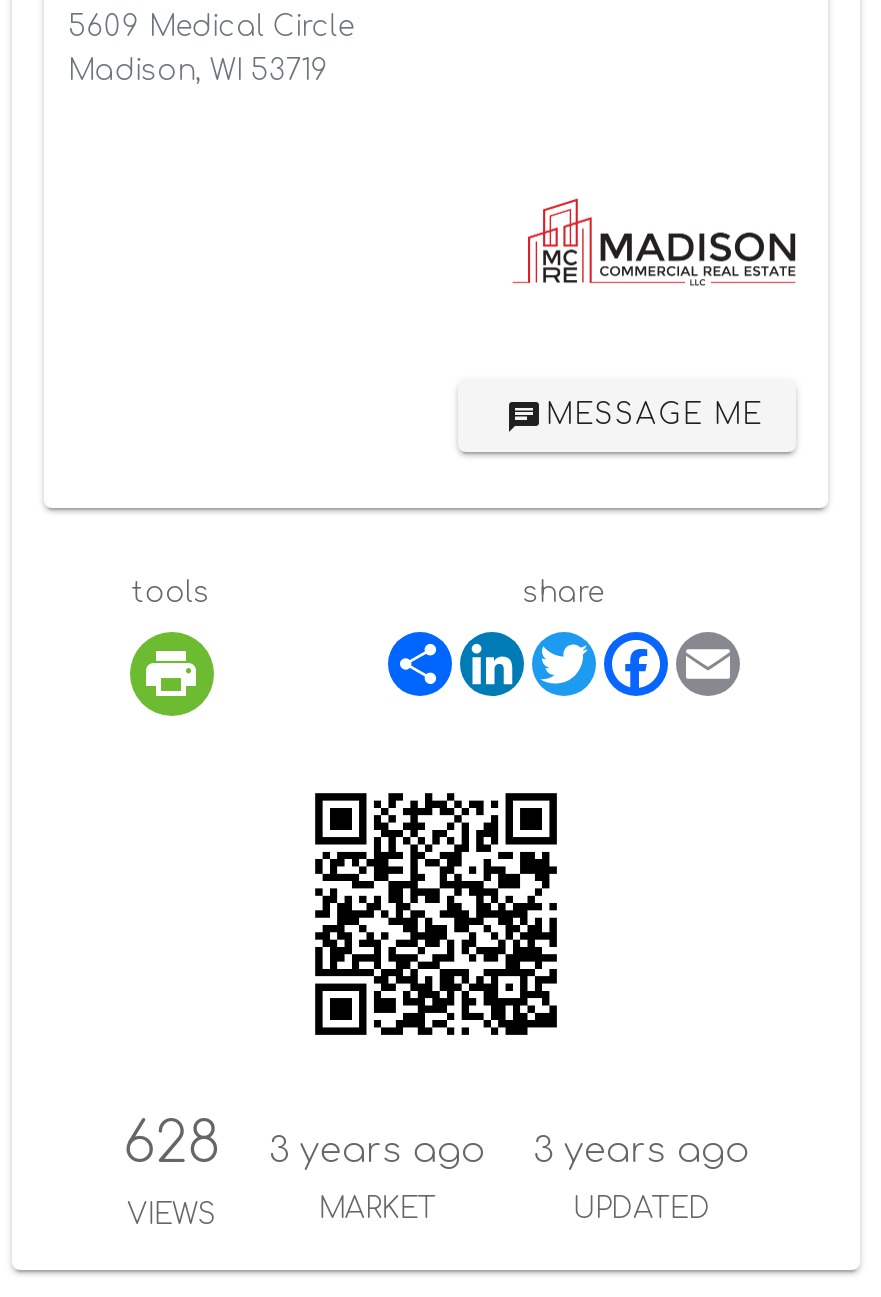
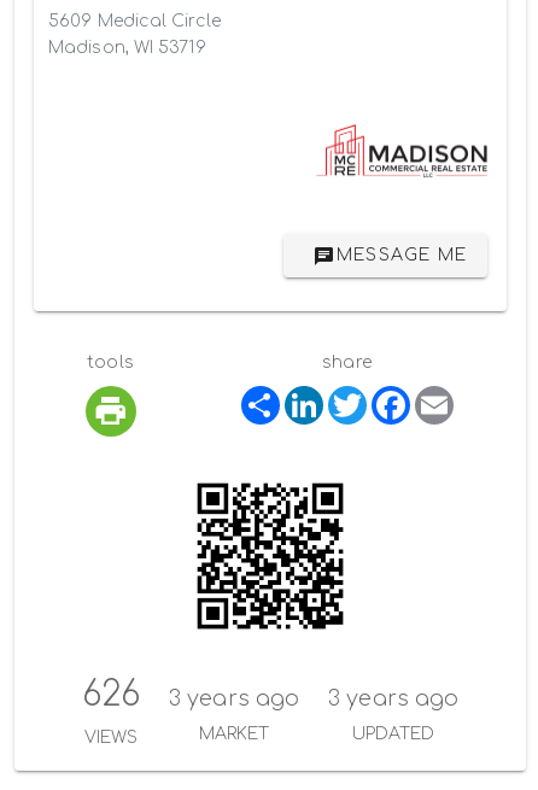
- 628 3 years ago 3 years ago
+ 626 3 years ago 3 years ago
